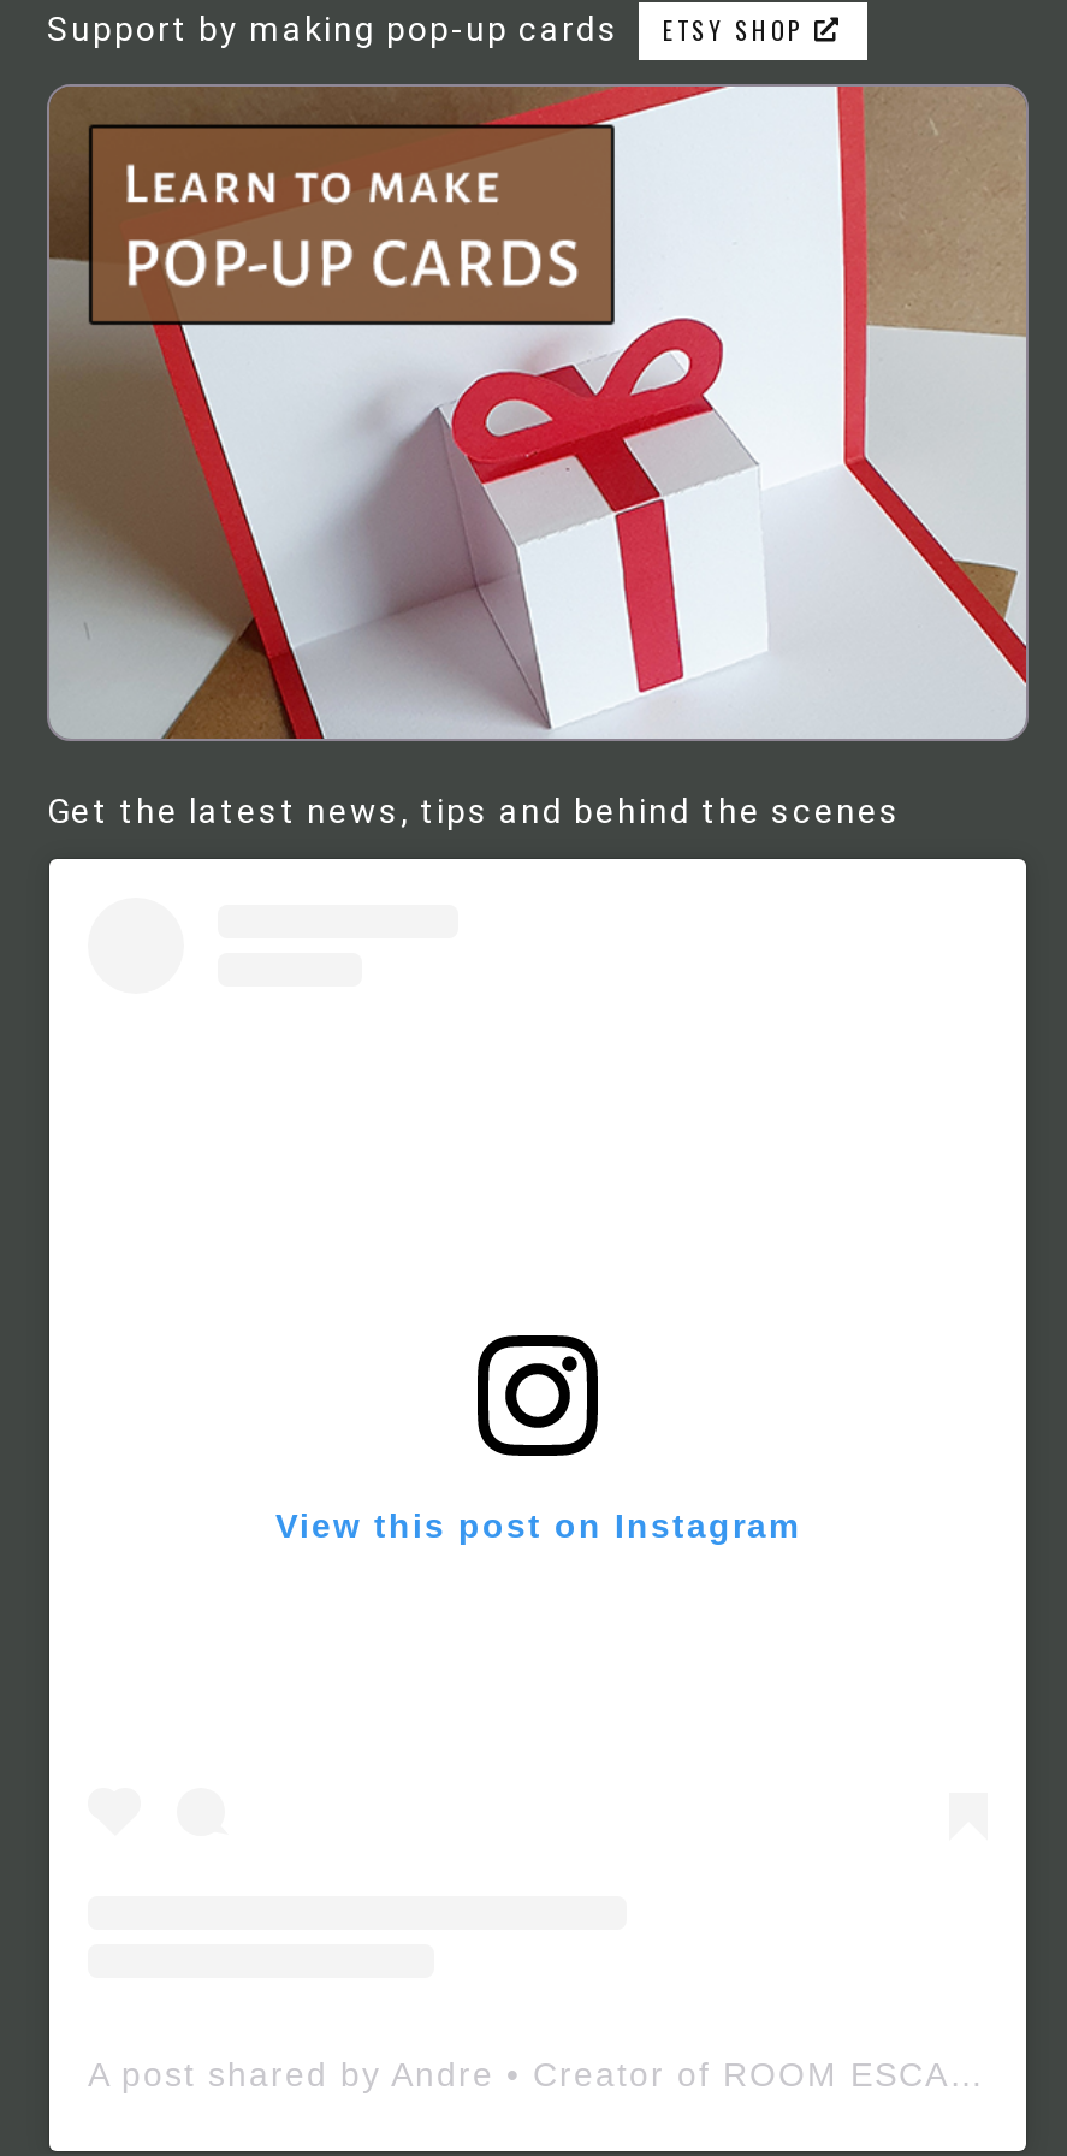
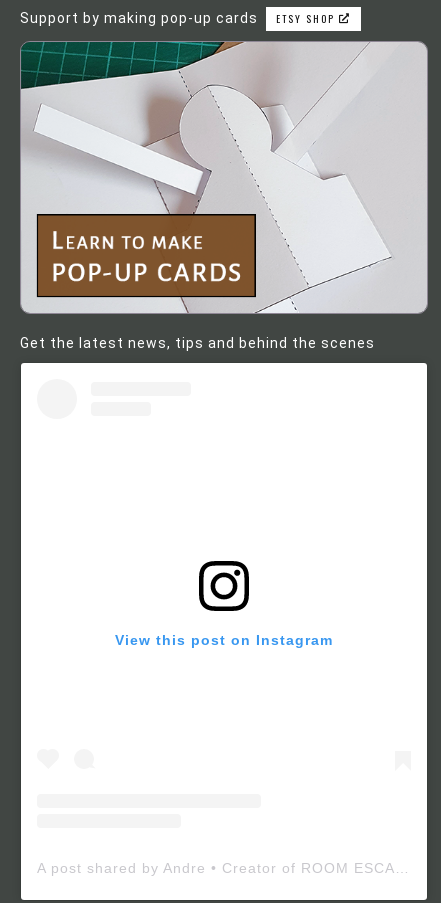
- [image]
+ [image]
